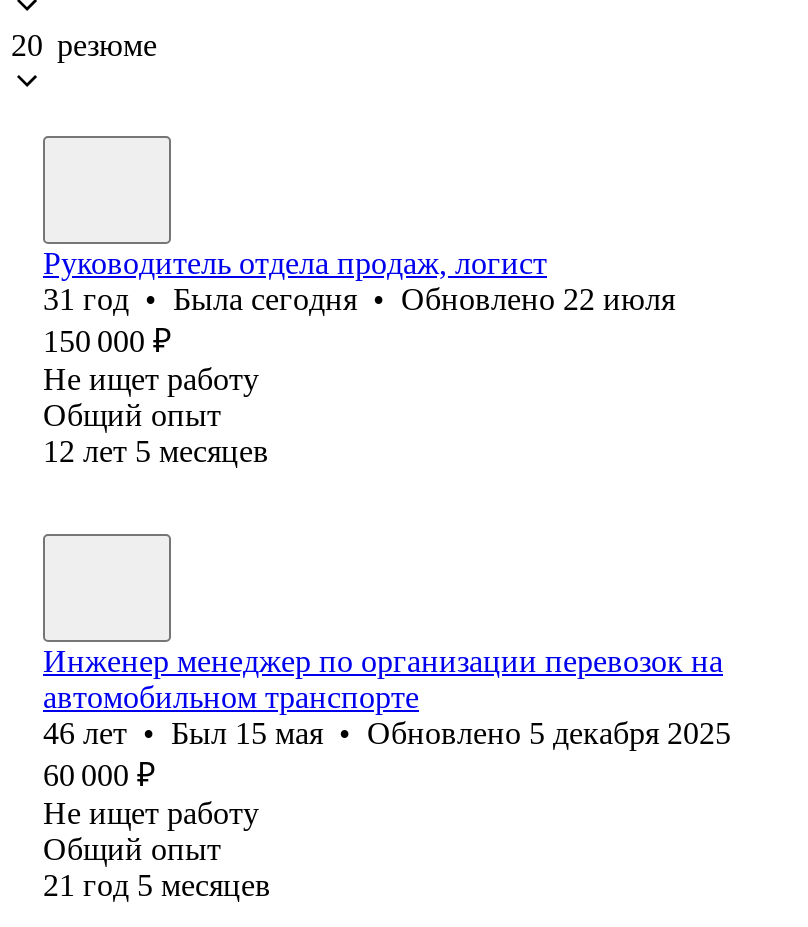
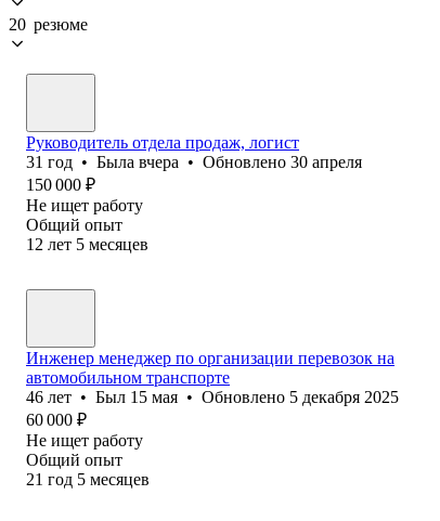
- 31 год • Была сегодня • Обновлено 22 июля
+ 31 год • Была вчера • Обновлено 30 апреля
